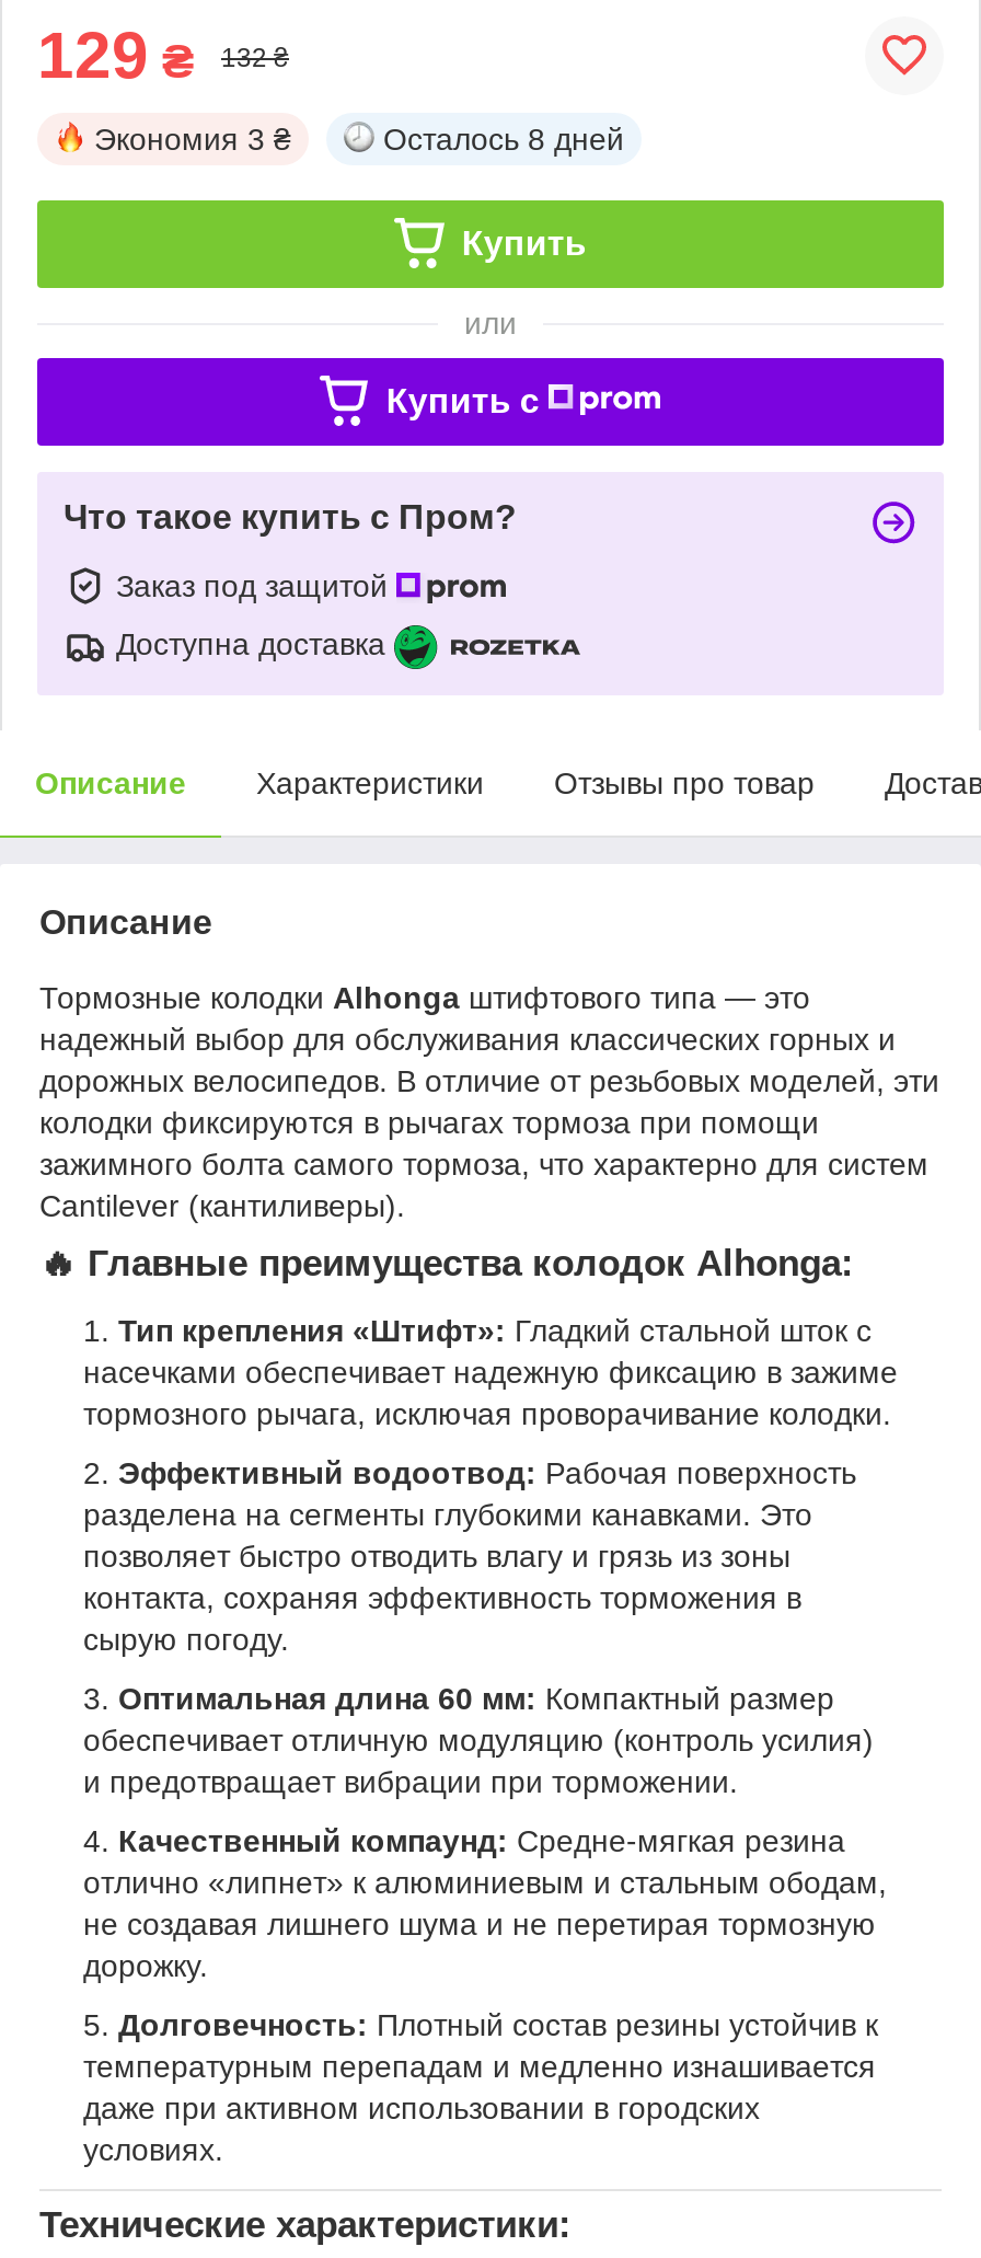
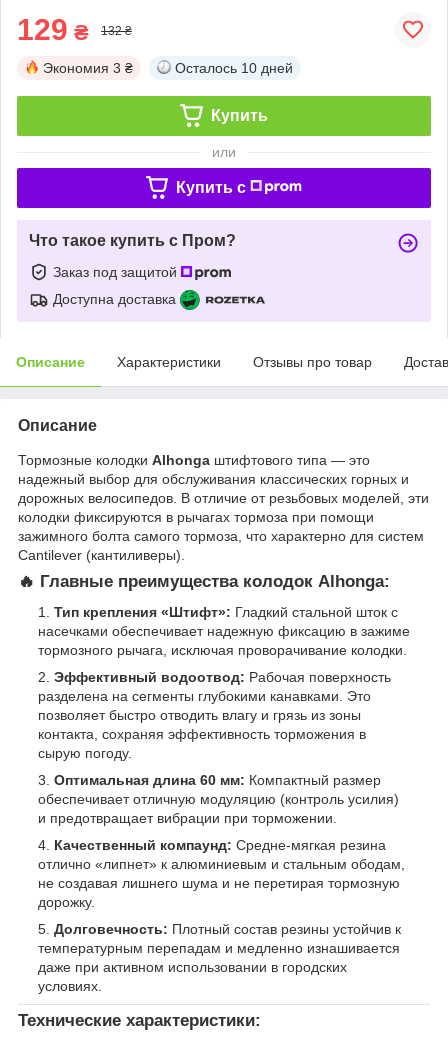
- Осталось 8 дней
+ Осталось 10 дней
